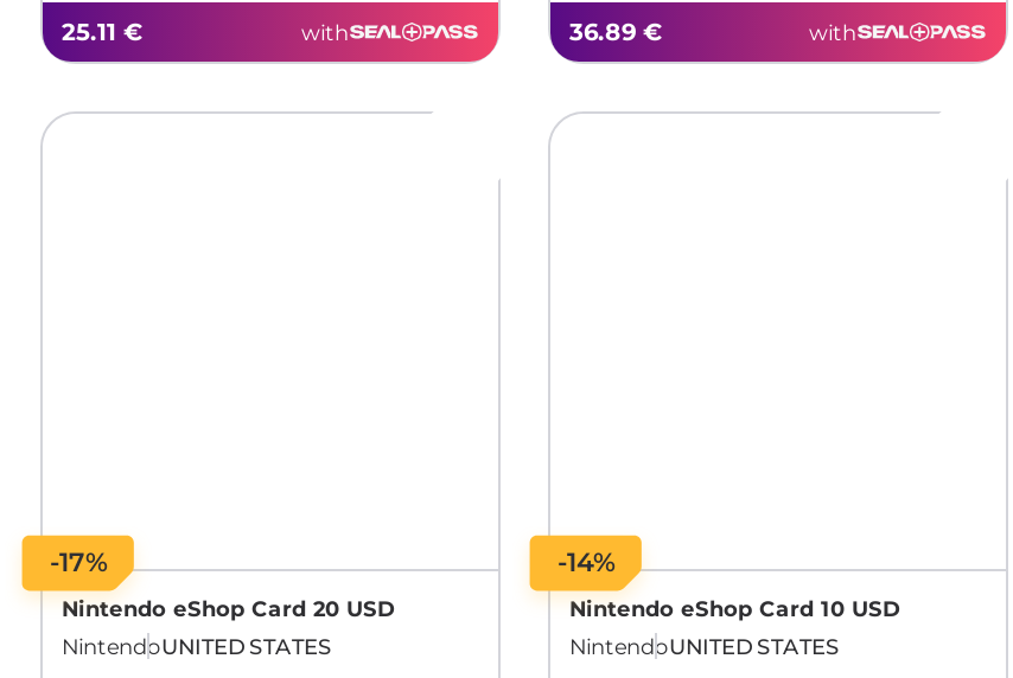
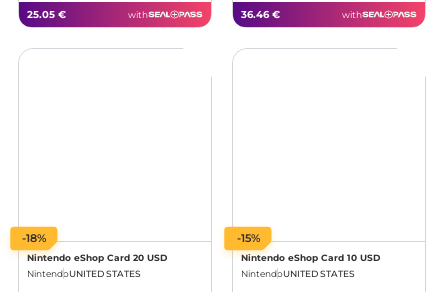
- 25.11 €
+ 25.05 €

- 36.89 €
+ 36.46 €

- -17%
+ -18%

- -14%
+ -15%
